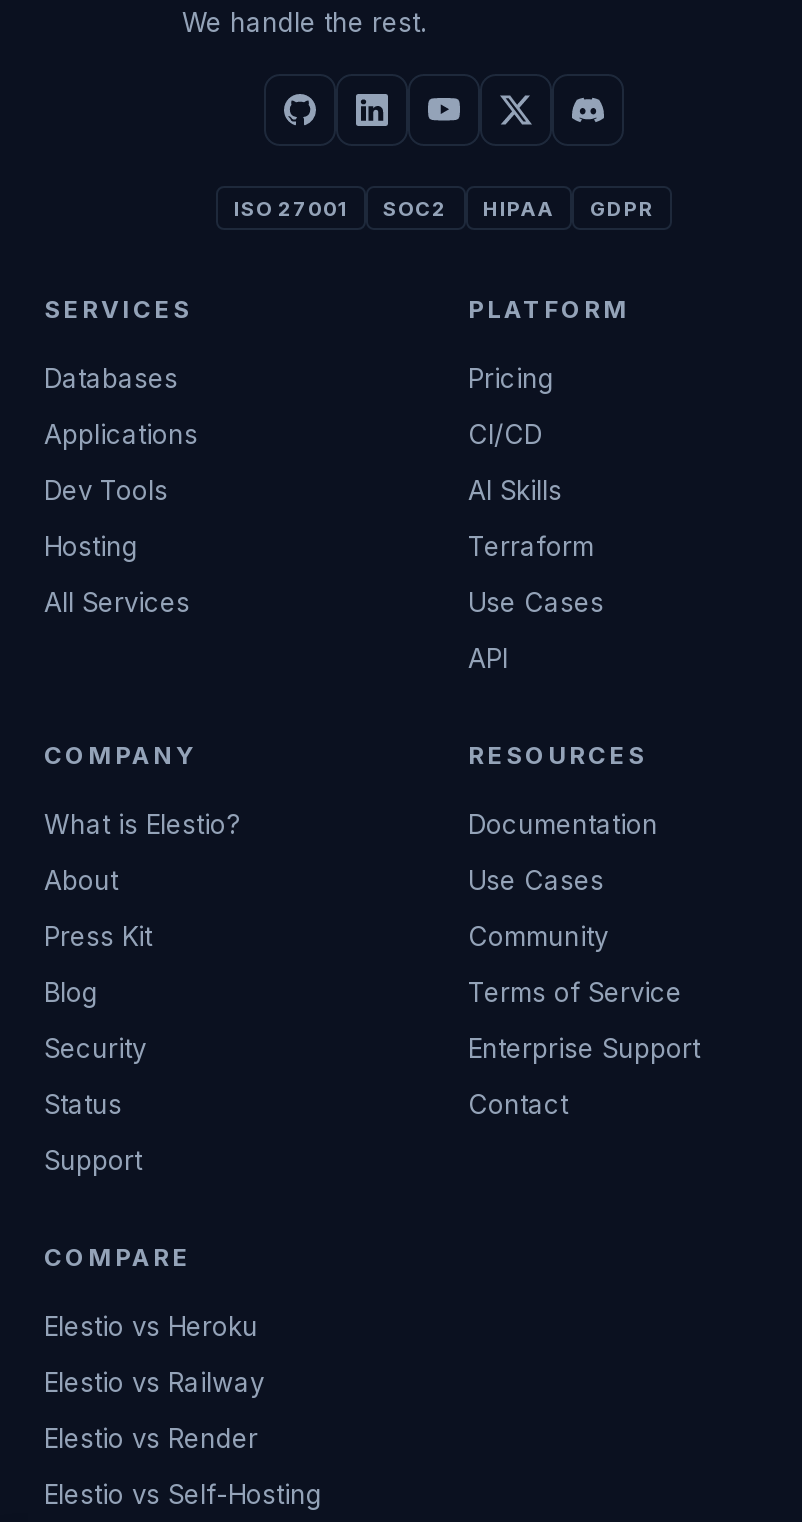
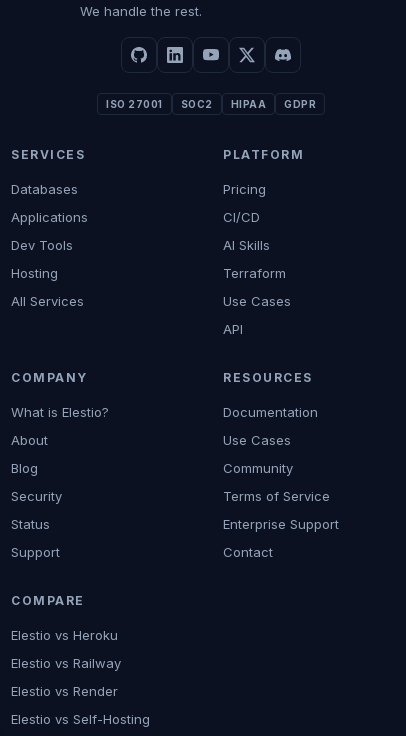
- Press Kit
